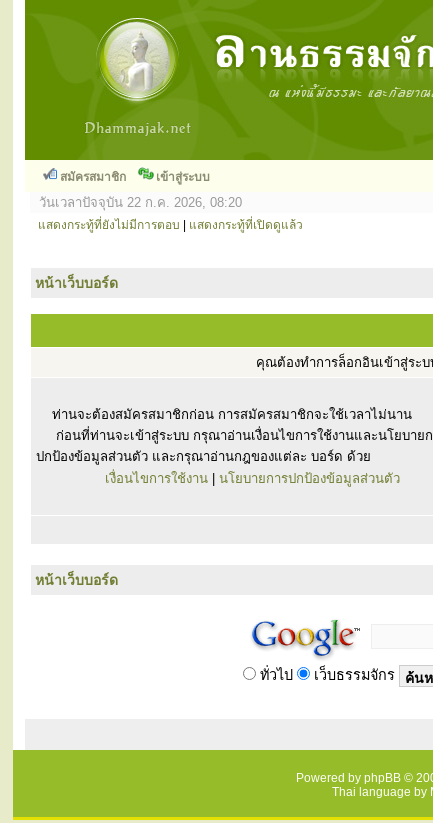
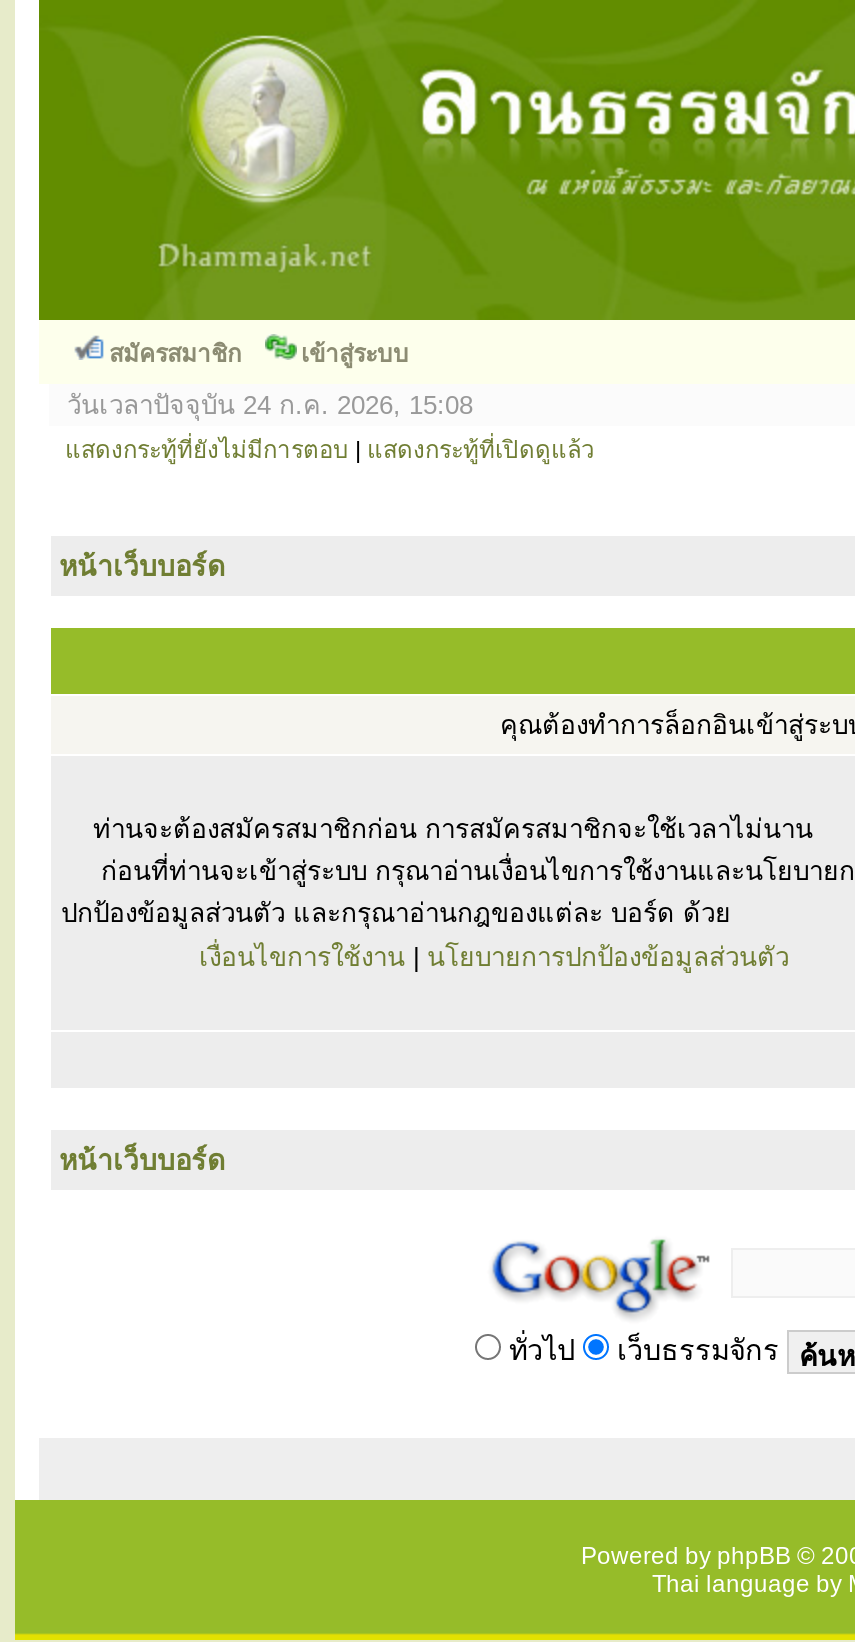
- วันเวลาปัจจุบัน 22 ก.ค. 2026, 08:20
+ วันเวลาปัจจุบัน 24 ก.ค. 2026, 15:08
